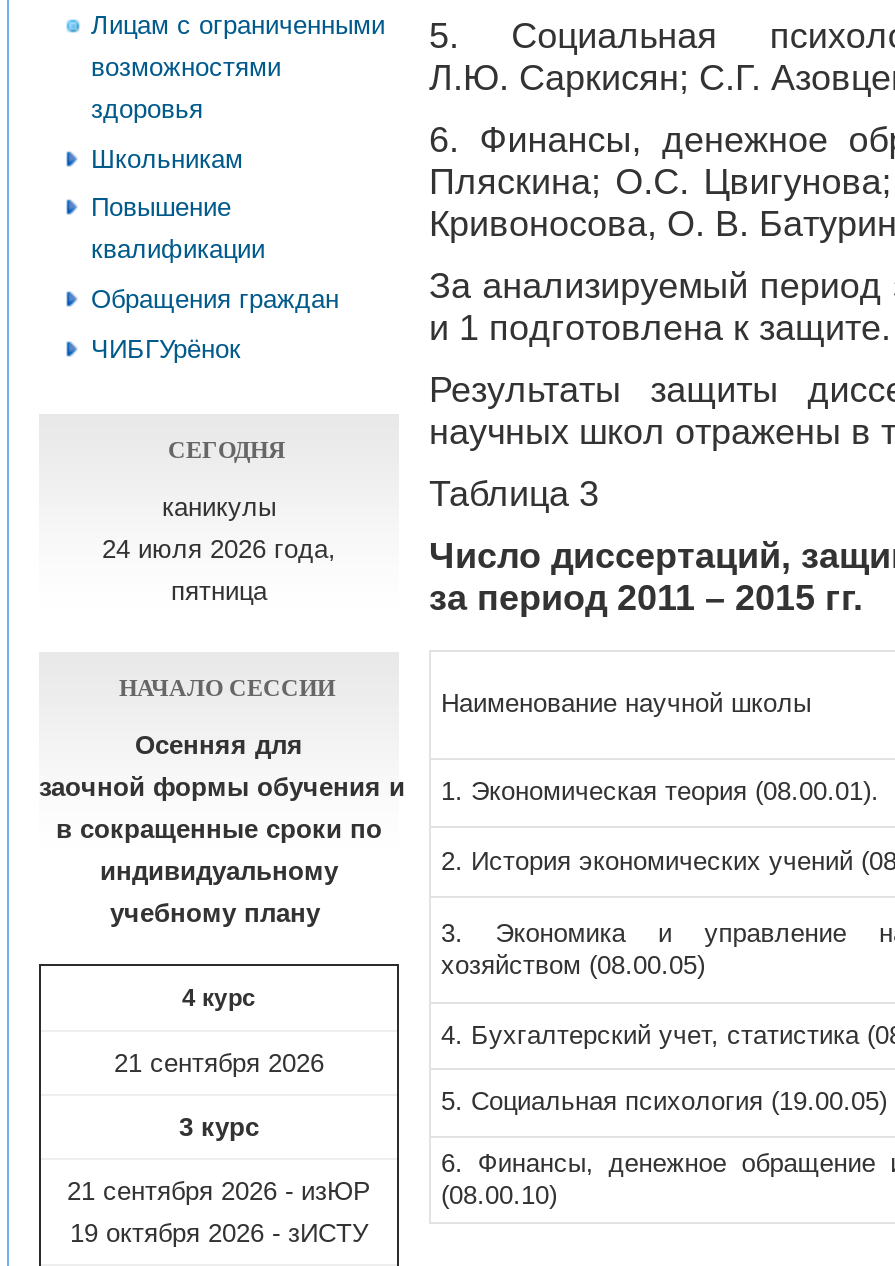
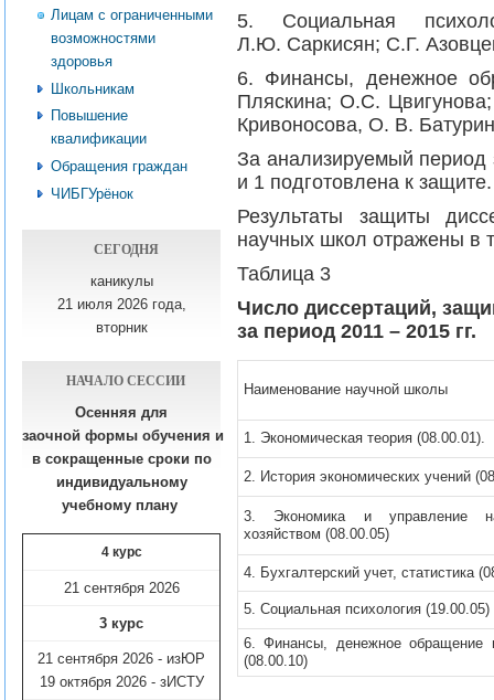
- 24 июля 2026 года,
- пятница
+ 21 июля 2026 года,
+ вторник
